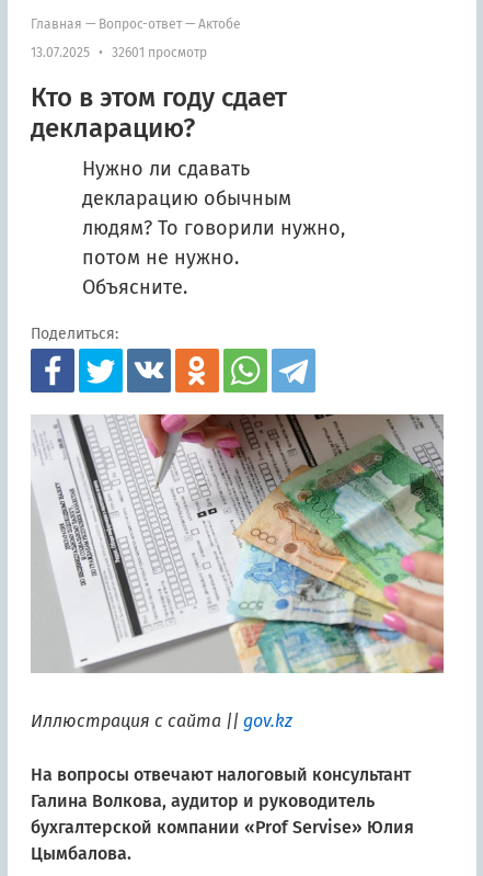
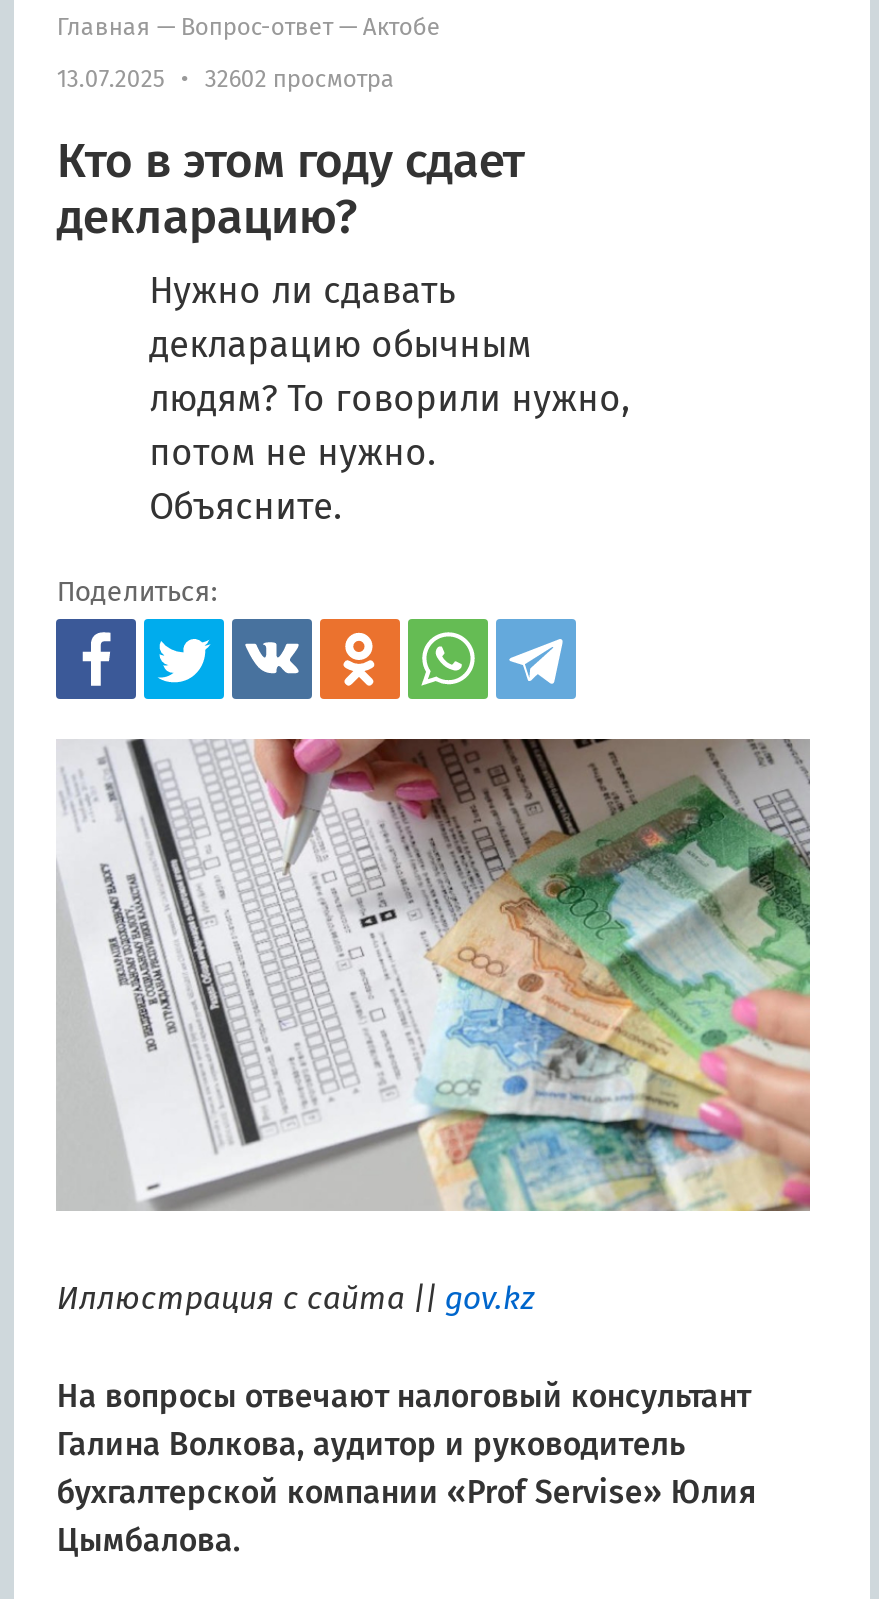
- 13.07.2025 • 32601 просмотр
+ 13.07.2025 • 32602 просмотра
